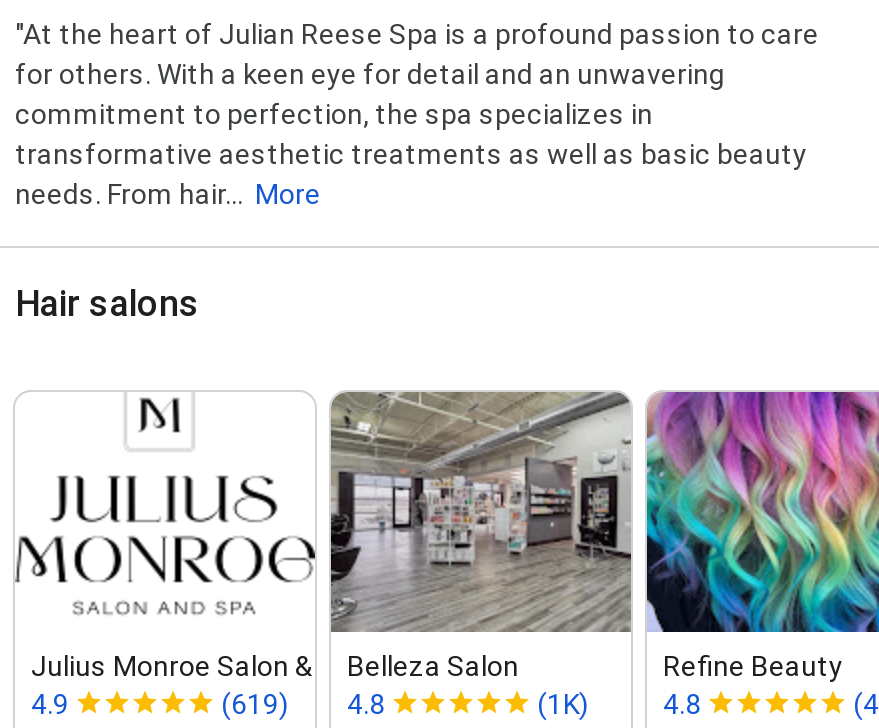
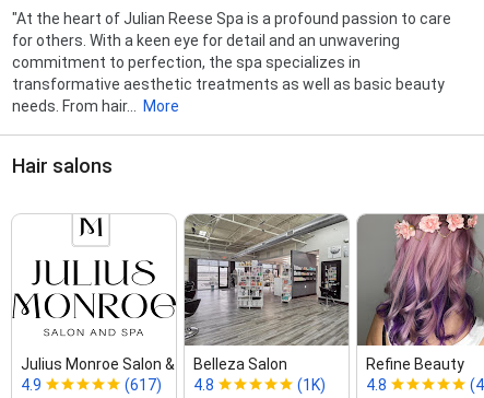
- [image]
+ [image]

- (619) 4.8
+ (617) 4.8
